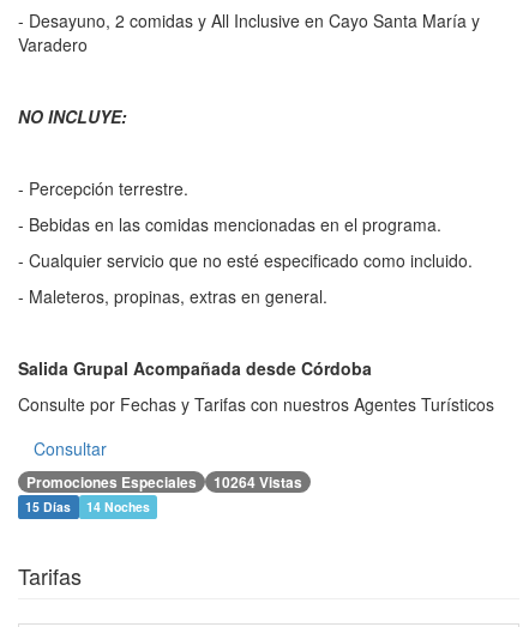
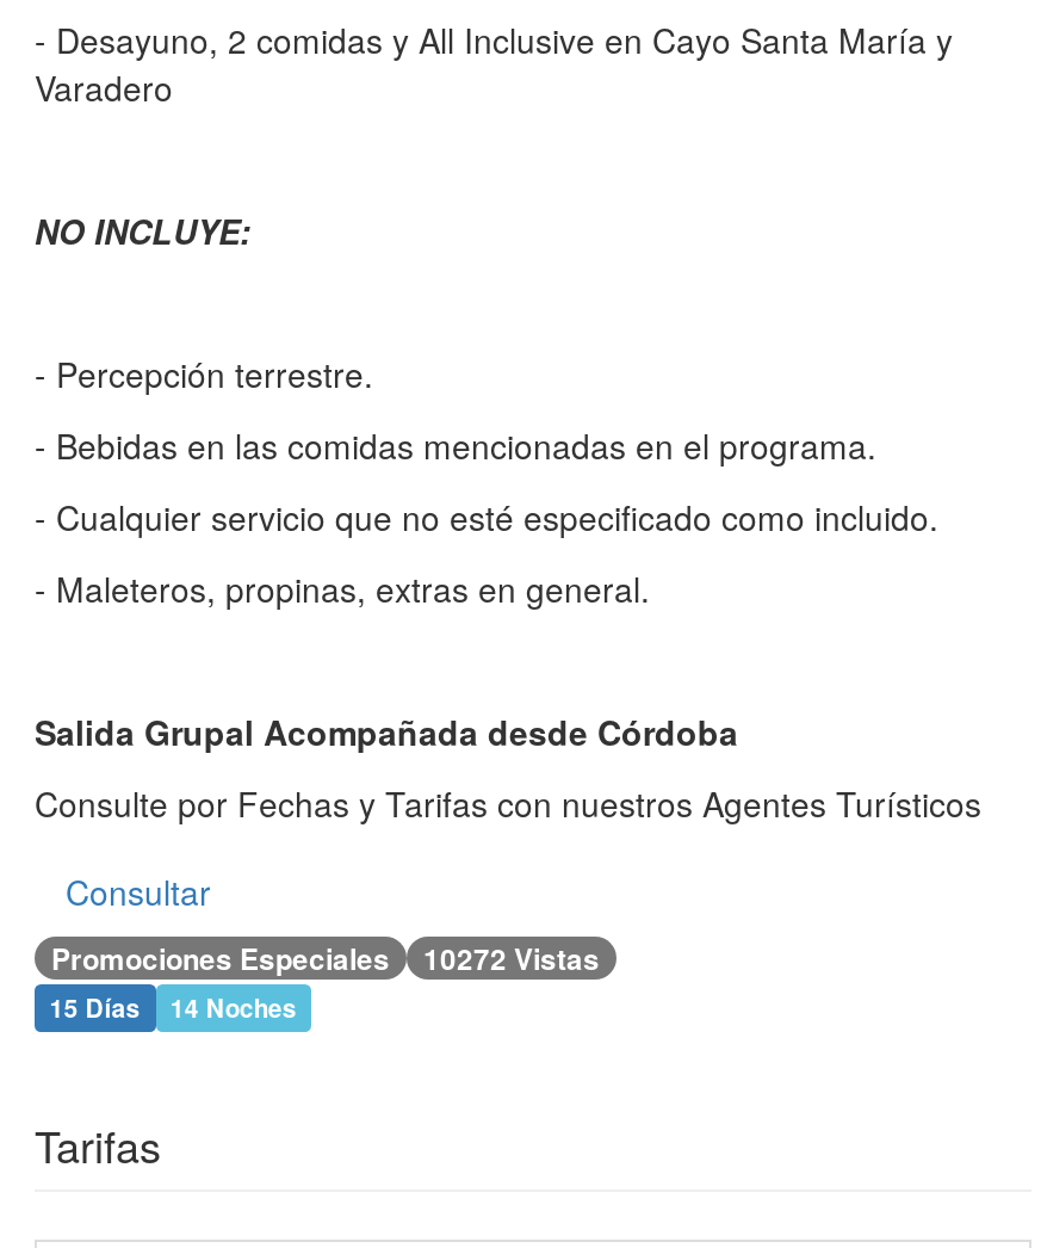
- Promociones Especiales 10264 Vistas
+ Promociones Especiales 10272 Vistas
